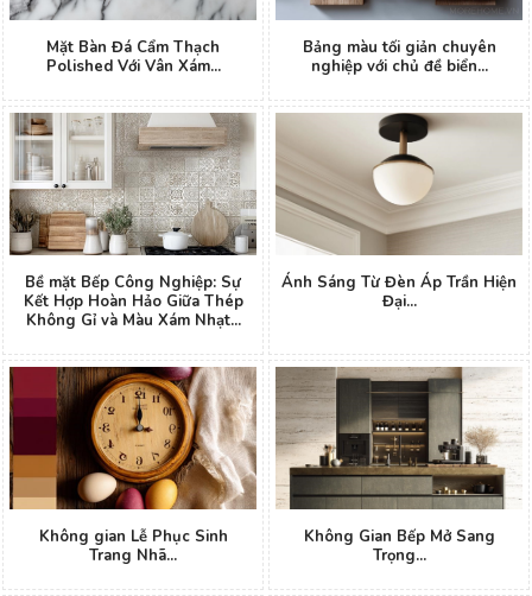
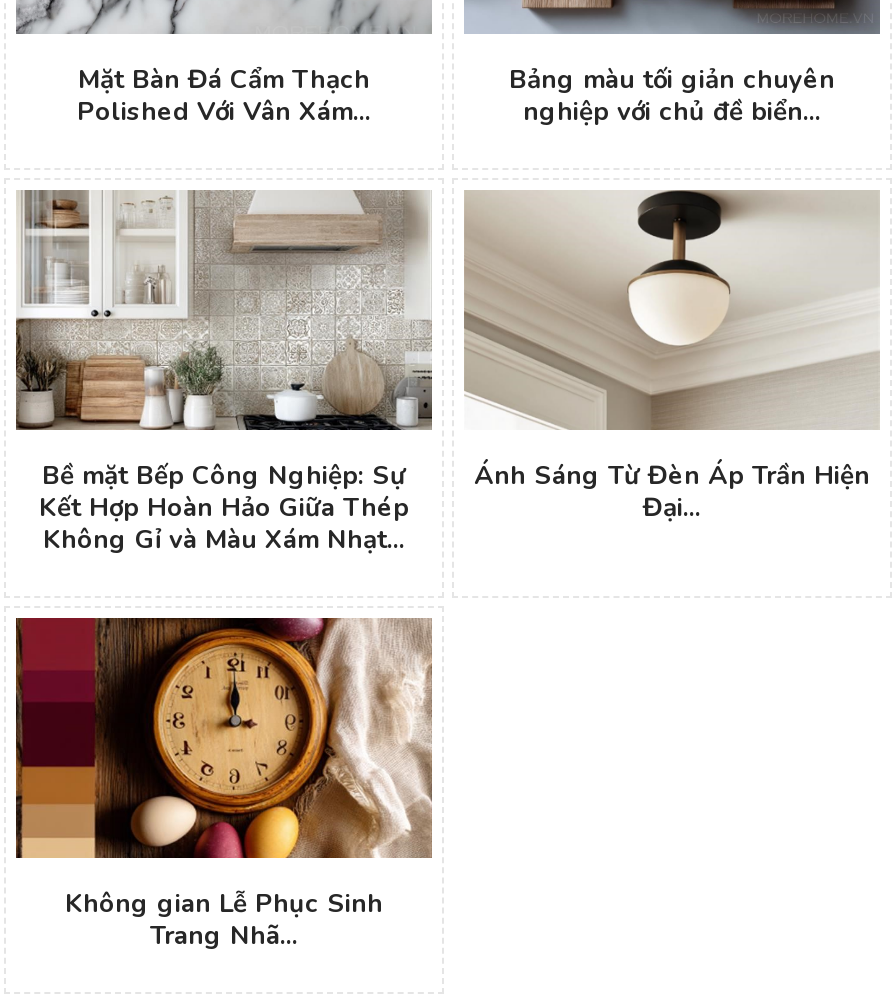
- [image]
- Không Gian Bếp Mở Sang
- Trọng...
